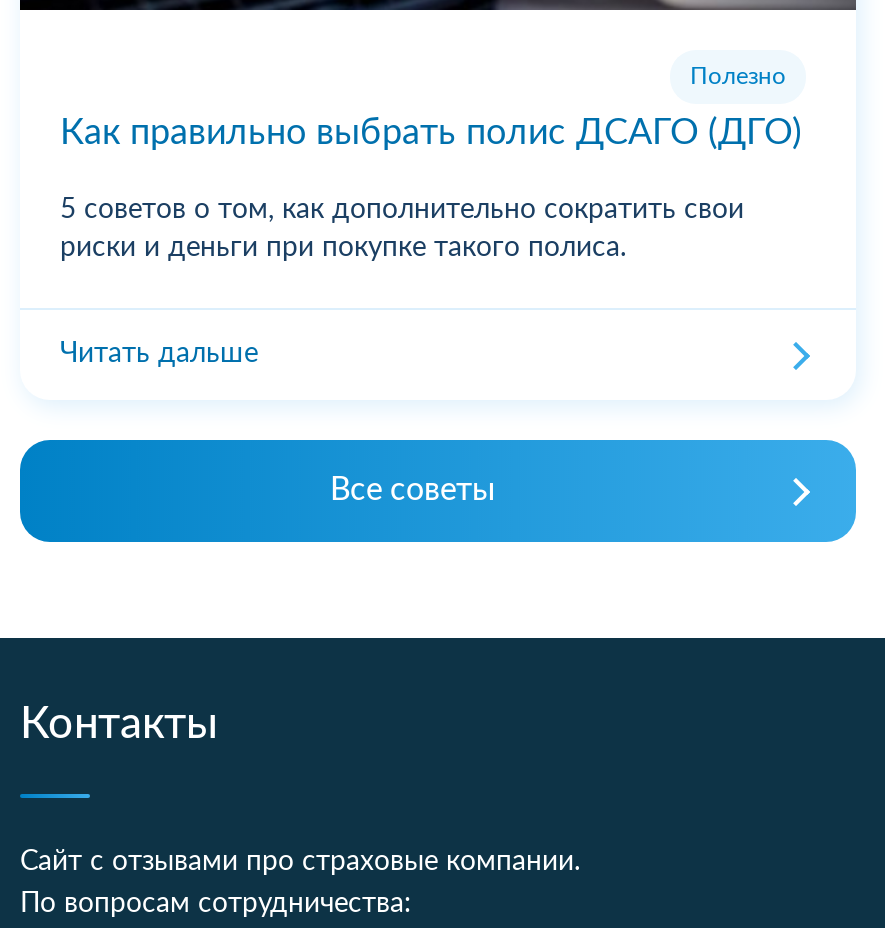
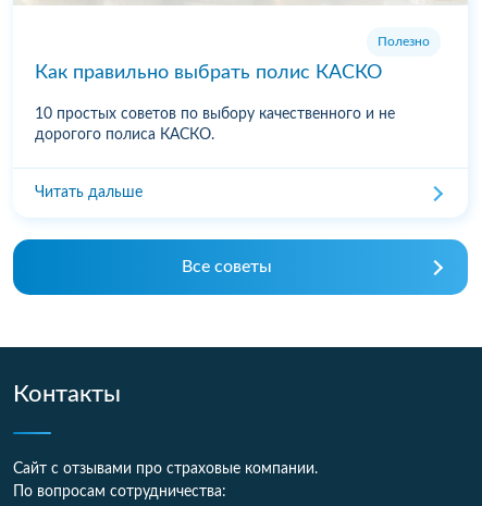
- Как правильно выбрать полис ДСАГО (ДГО)
+ Как правильно выбрать полис КАСКО

- 5 советов о том, как дополнительно сократить свои
- риски и деньги при покупке такого полиса.
+ 10 простых советов по выбору качественного и не
+ дорогого полиса КАСКО.
